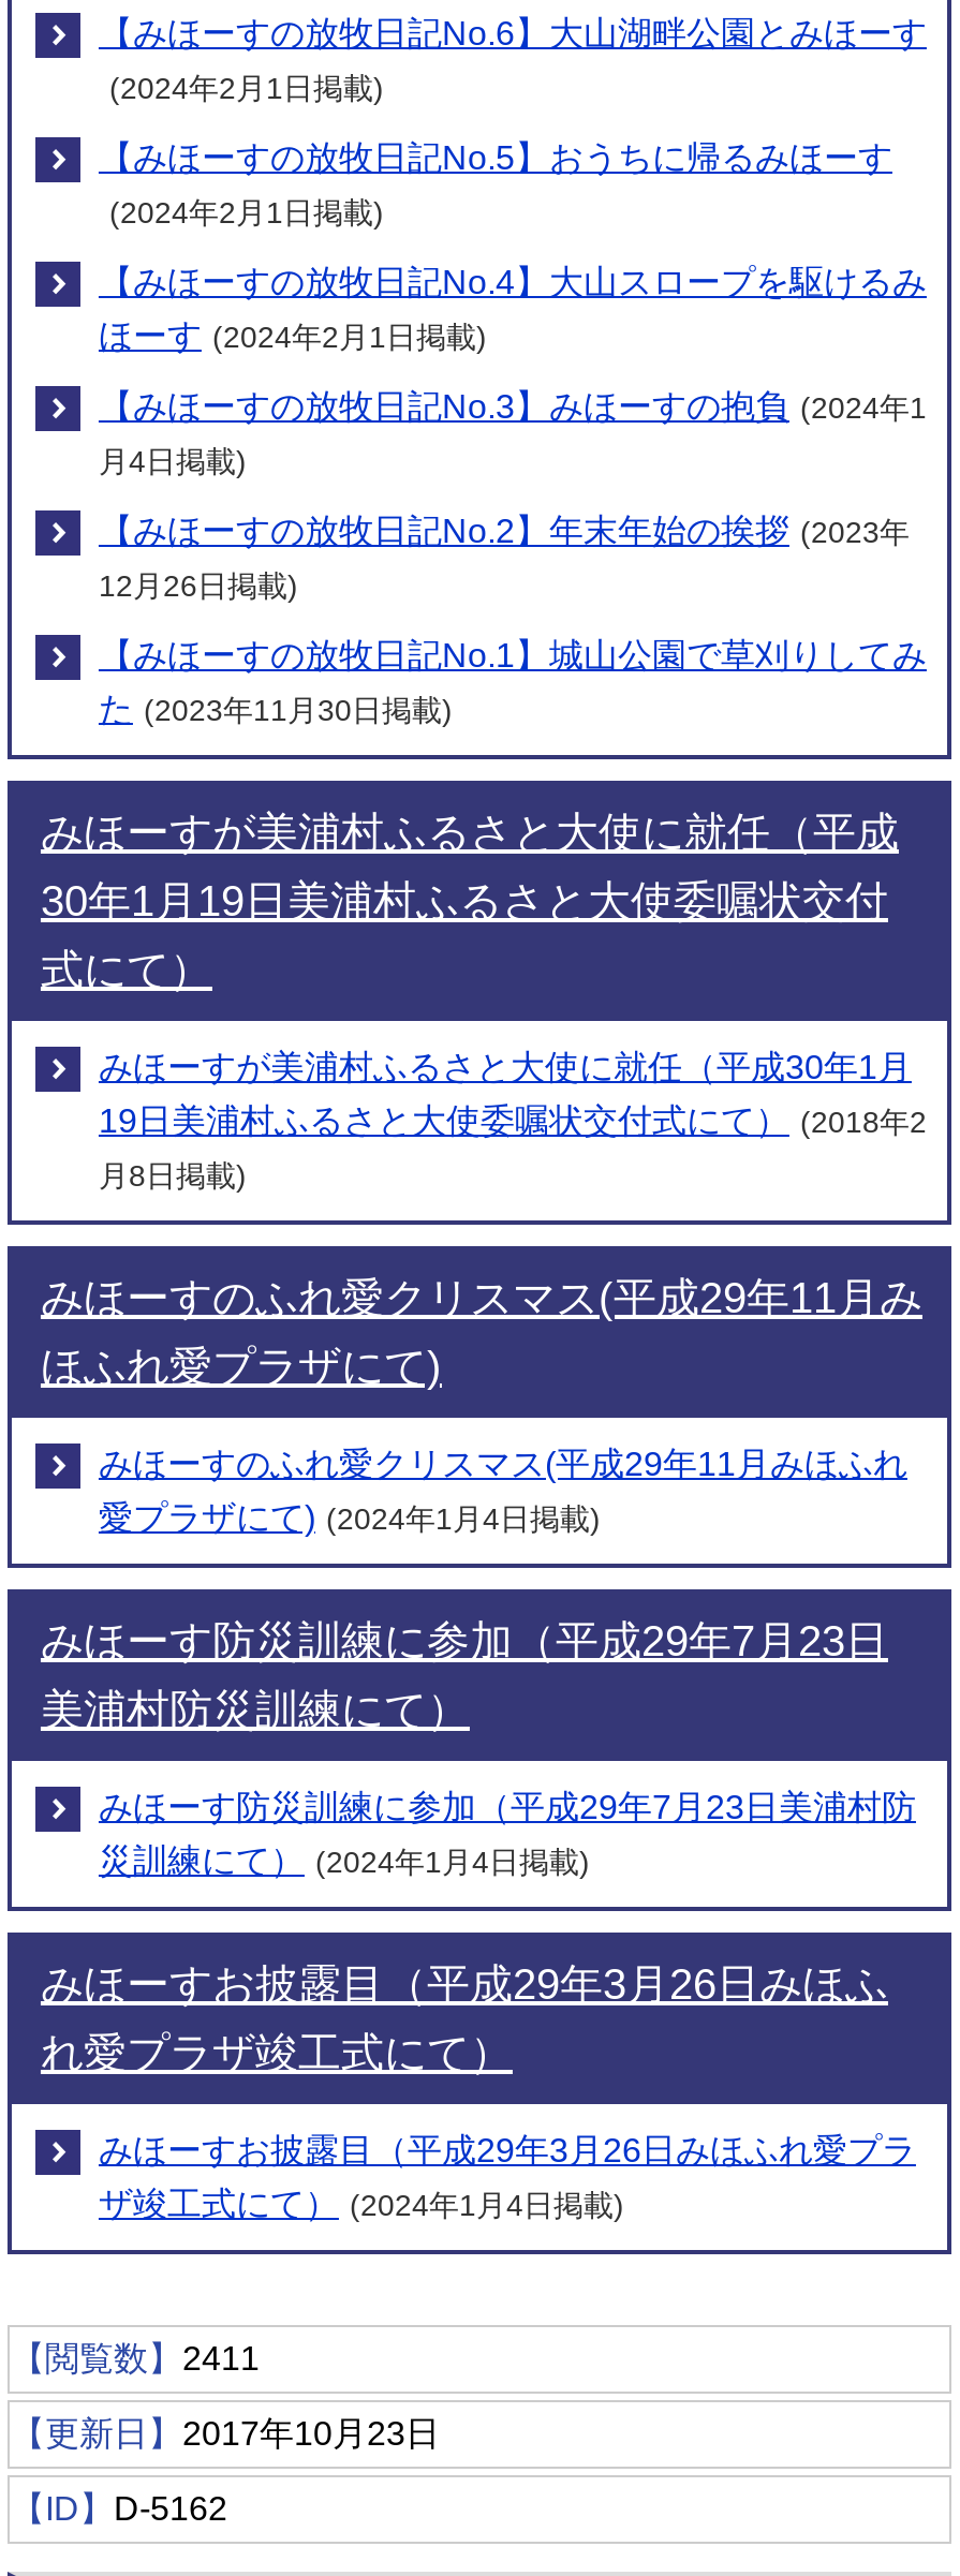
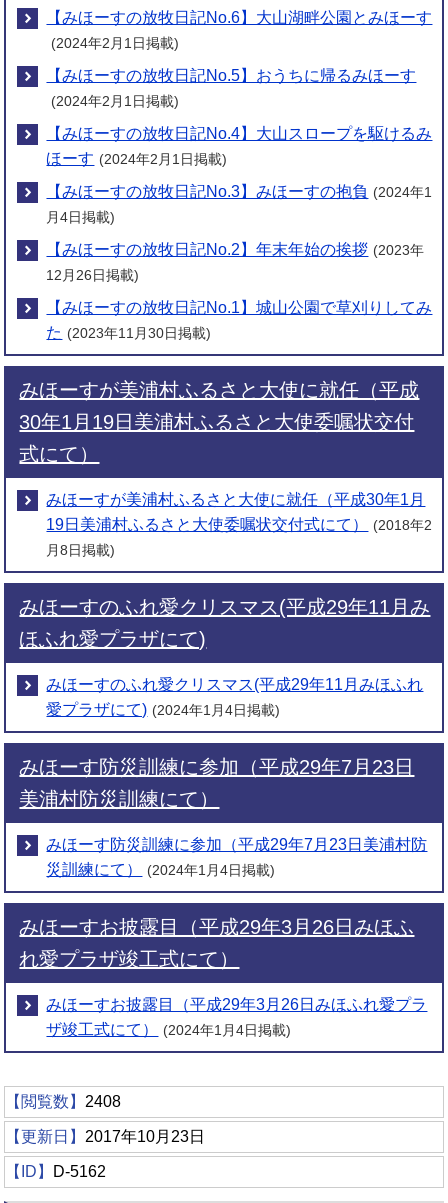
- 【閲覧数】2411
+ 【閲覧数】2408
